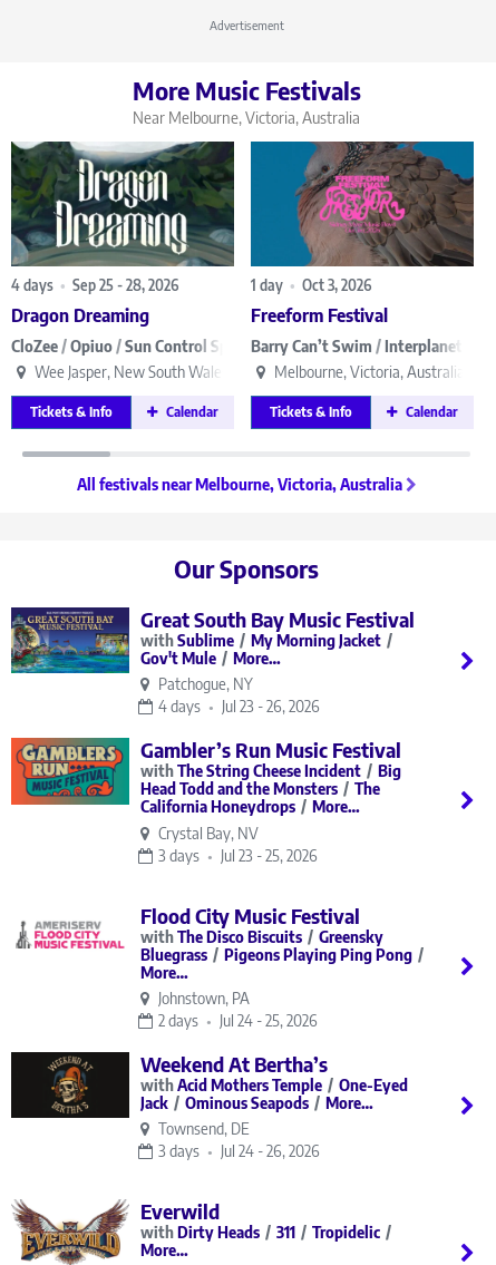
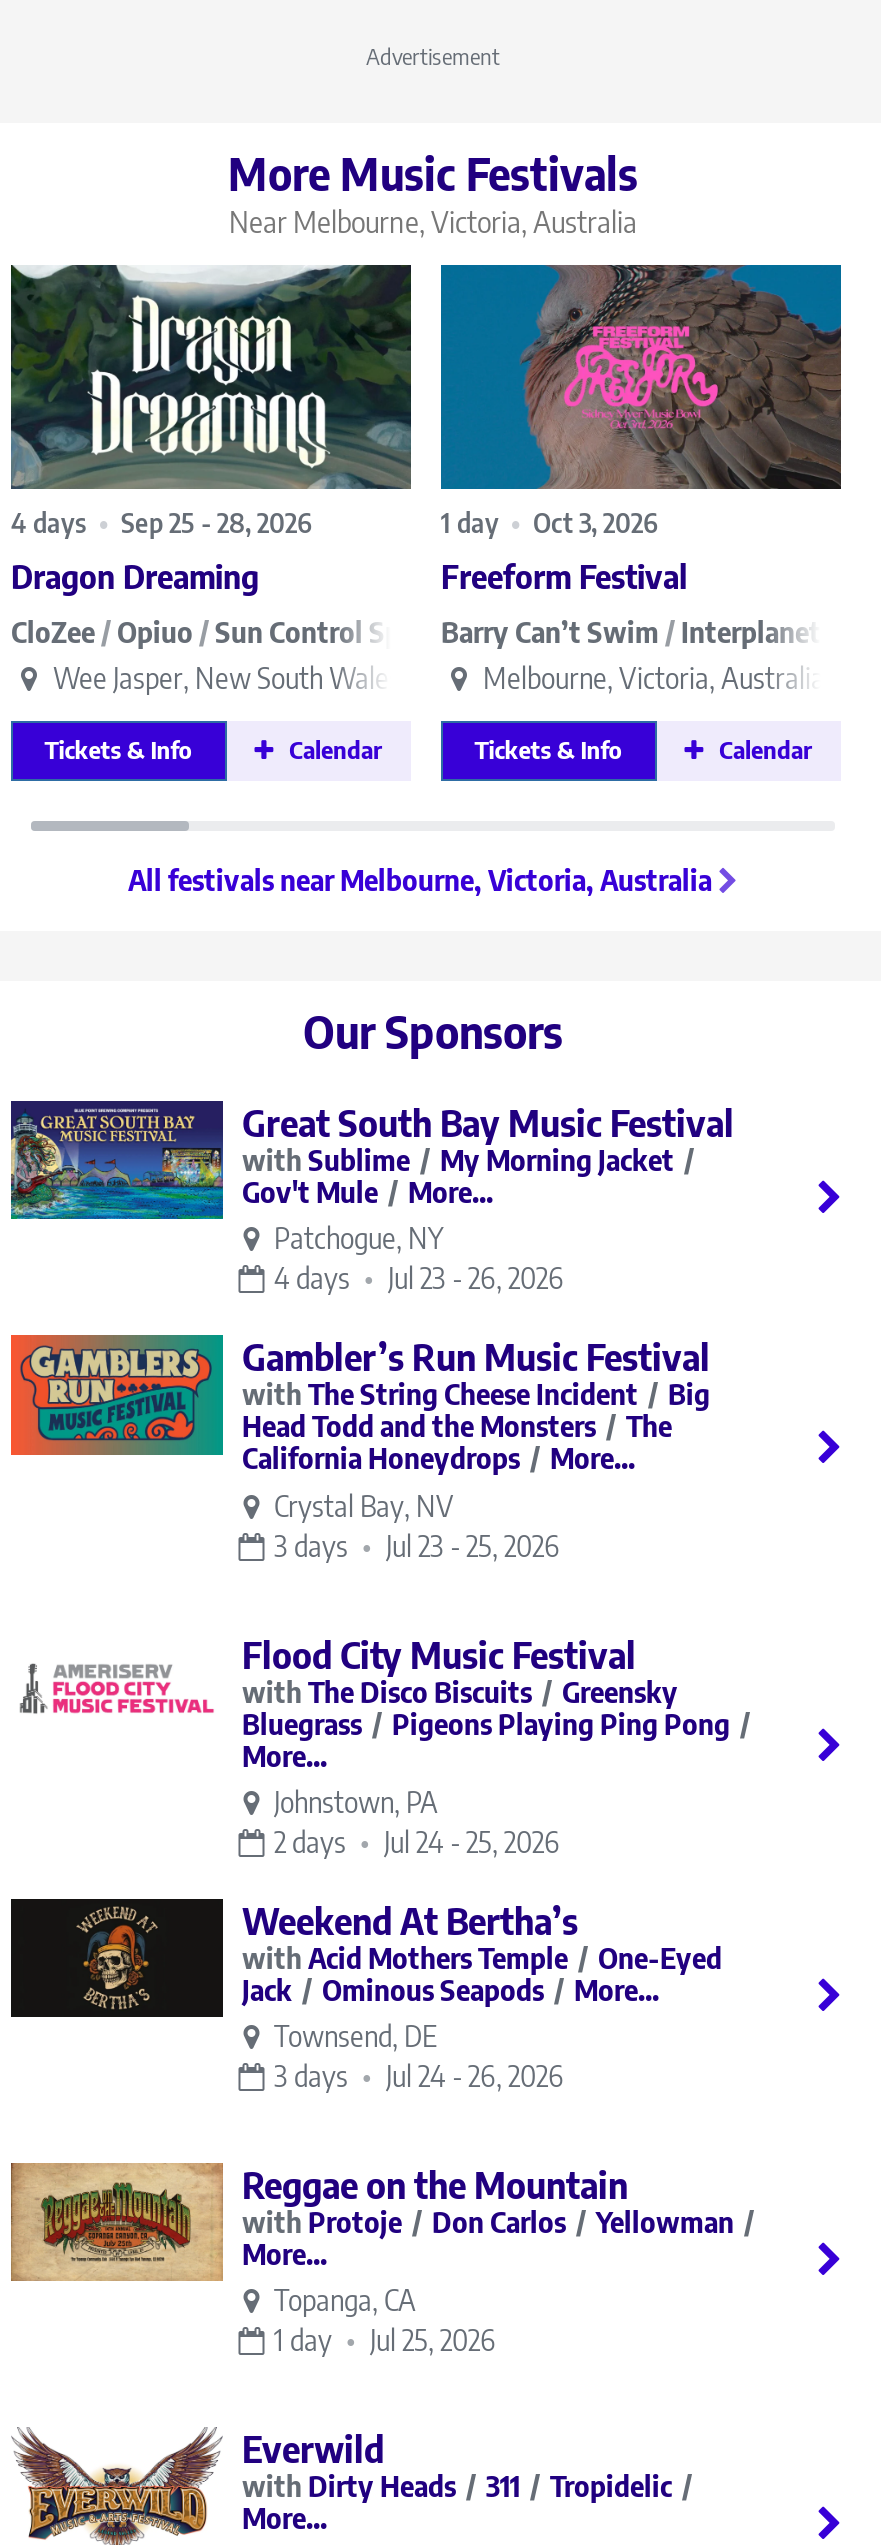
+ [image]
+ Reggae on the Mountain
+ Protoje
+ Don Carlos
+ Yellowman
+ More…
+ Topanga, CA
+ 1 day
+ Jul 25, 2026
